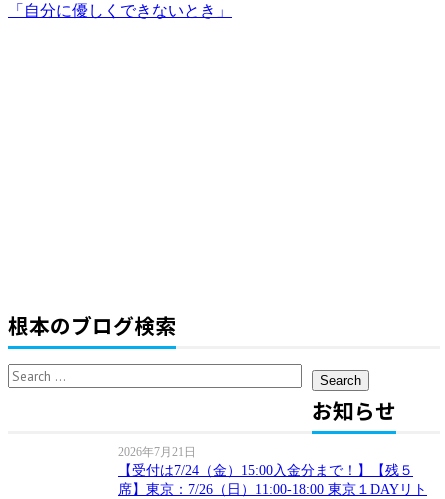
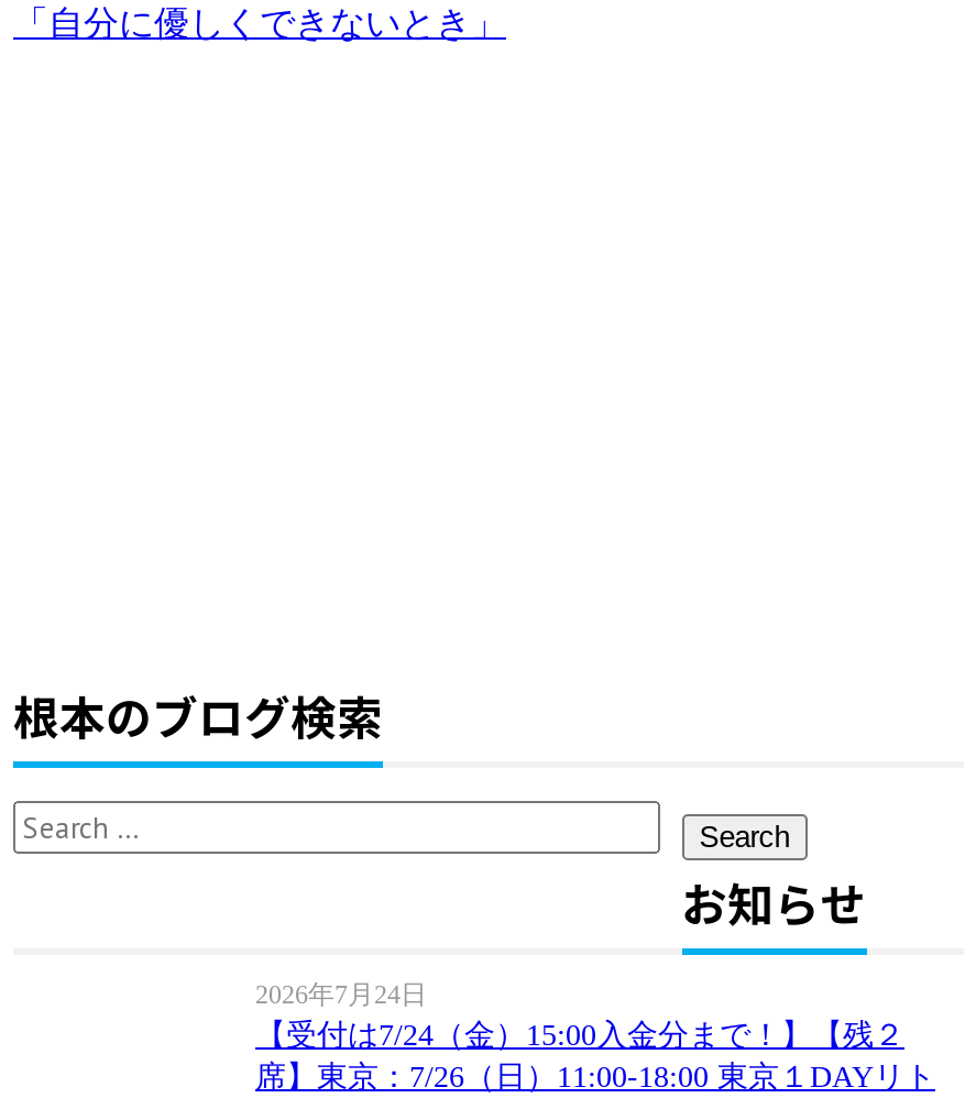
- 2026年7月21日
+ 2026年7月24日

- 【受付は7/24（金）15:00入金分まで！】【残５
+ 【受付は7/24（金）15:00入金分まで！】【残２
